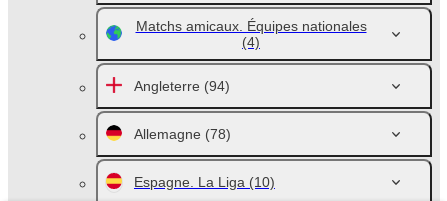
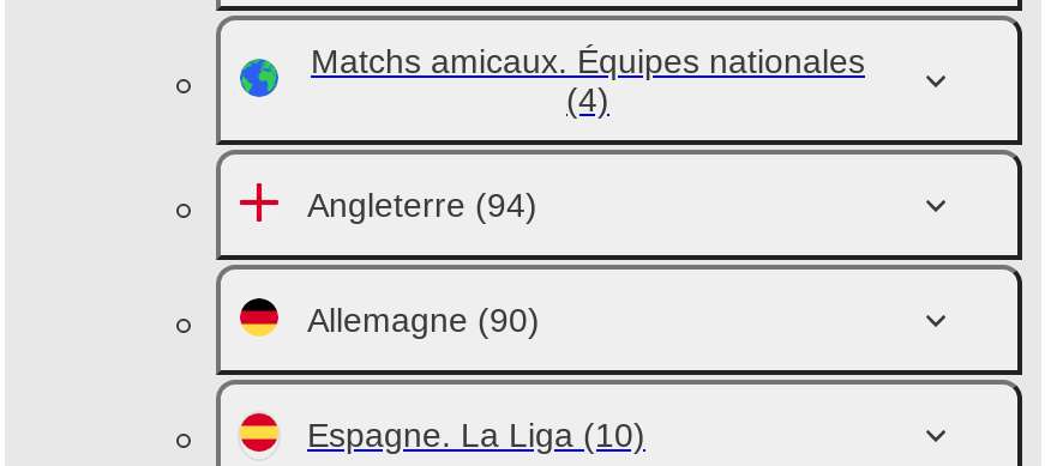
- Allemagne (78)
+ Allemagne (90)
